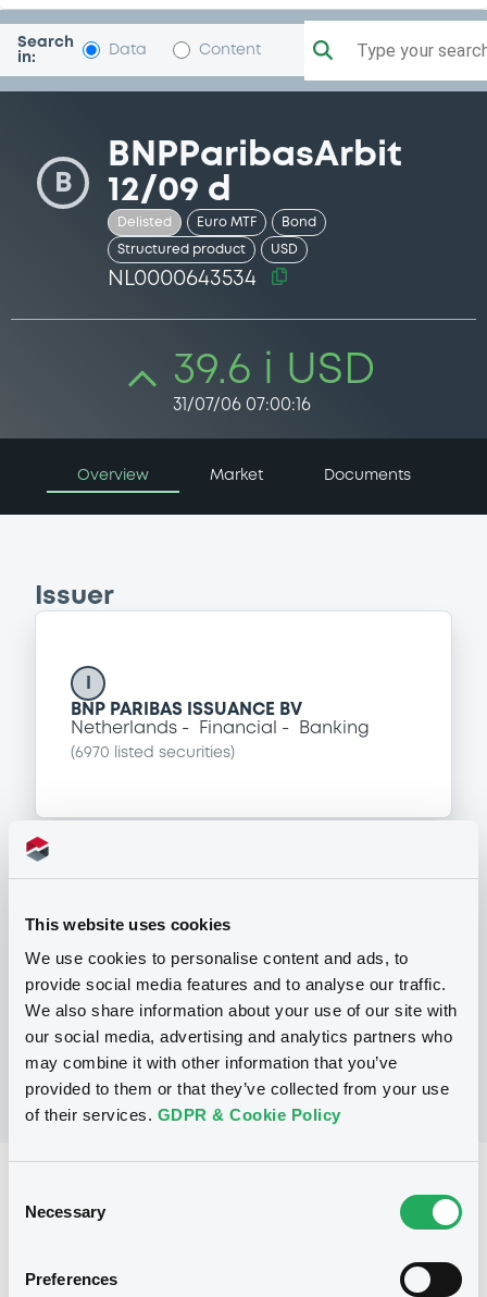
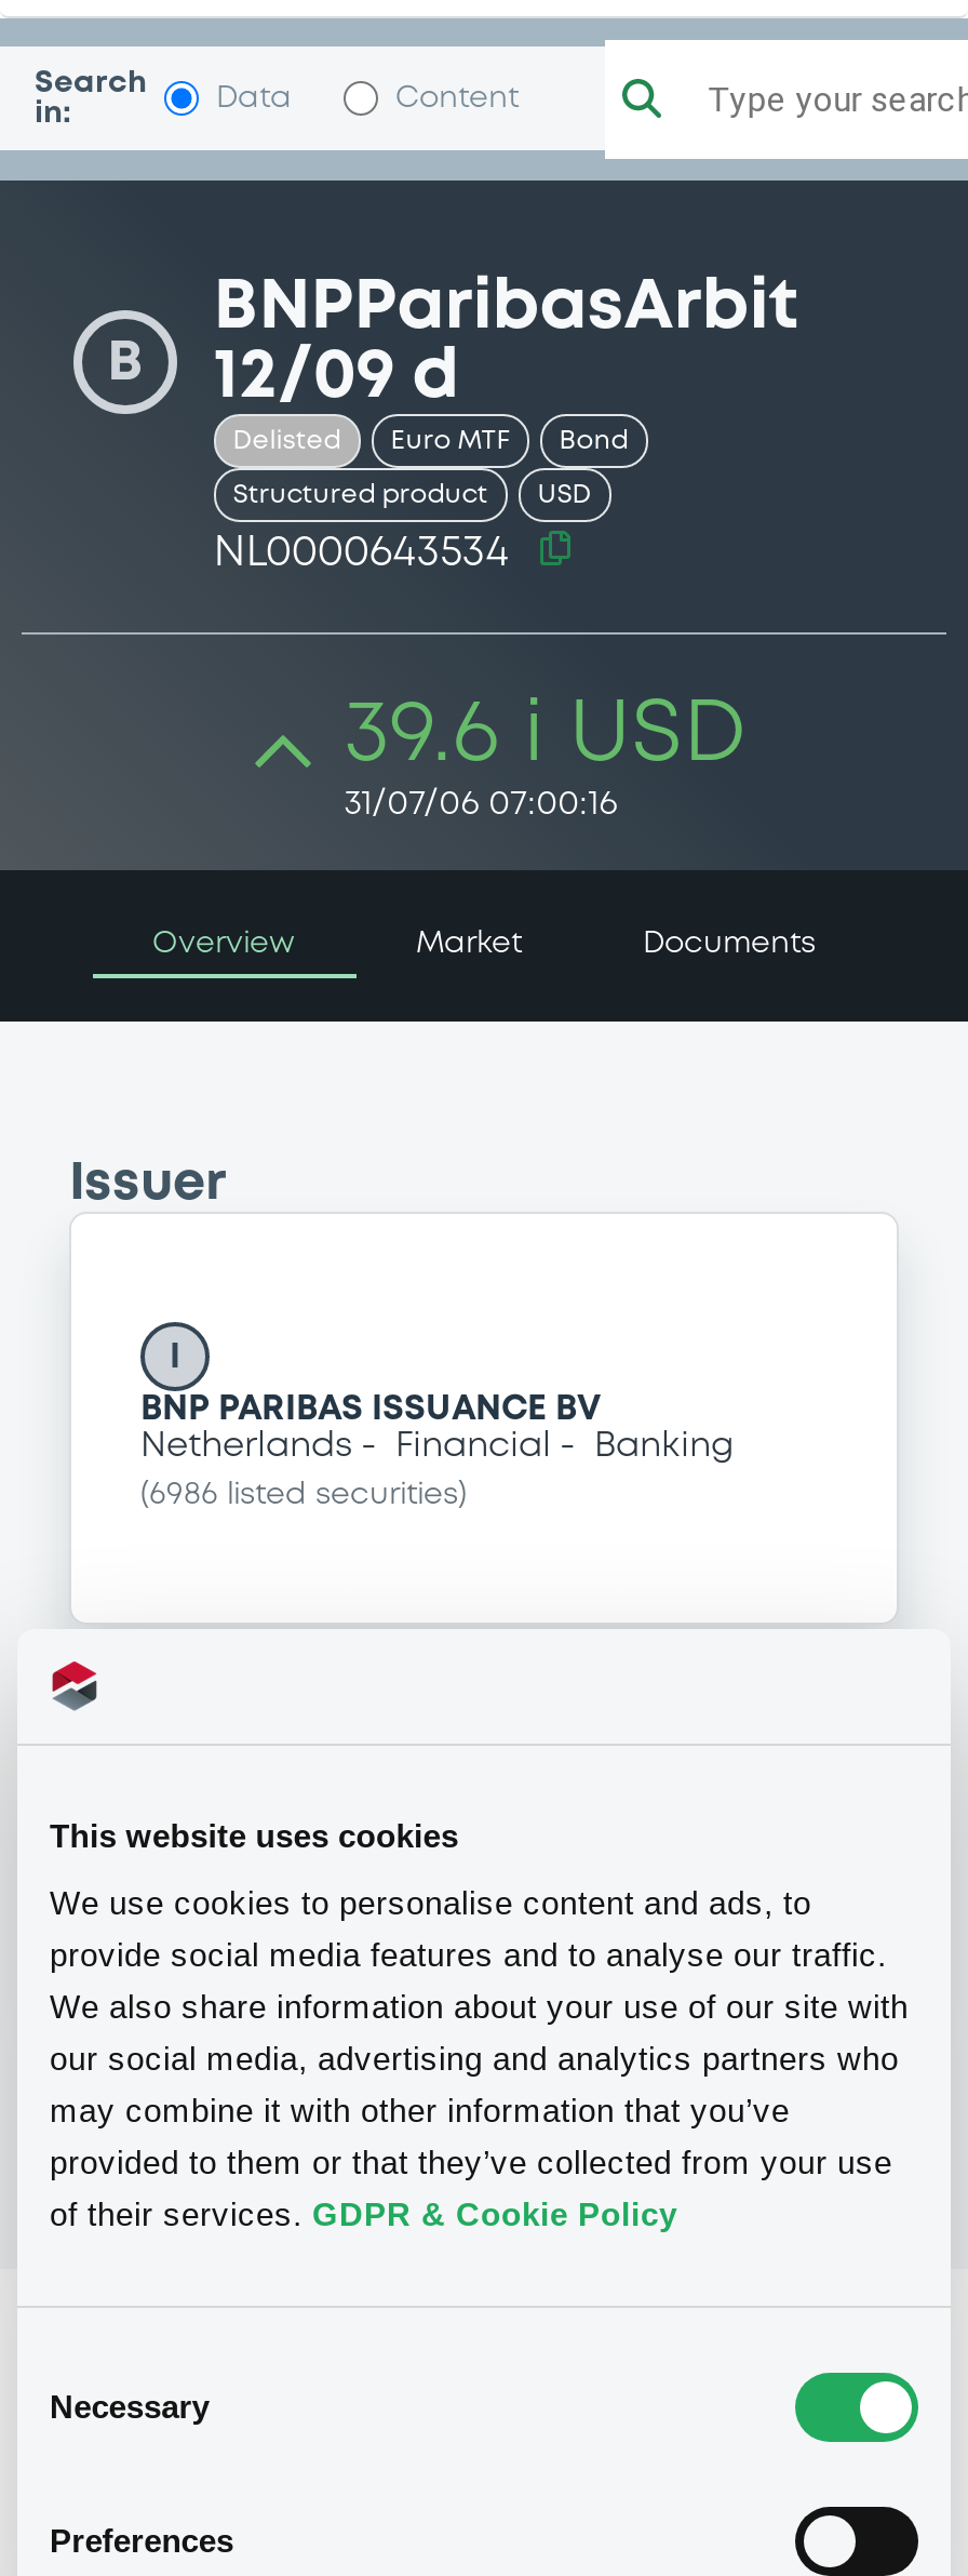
- (6970 listed securities)
+ (6986 listed securities)
